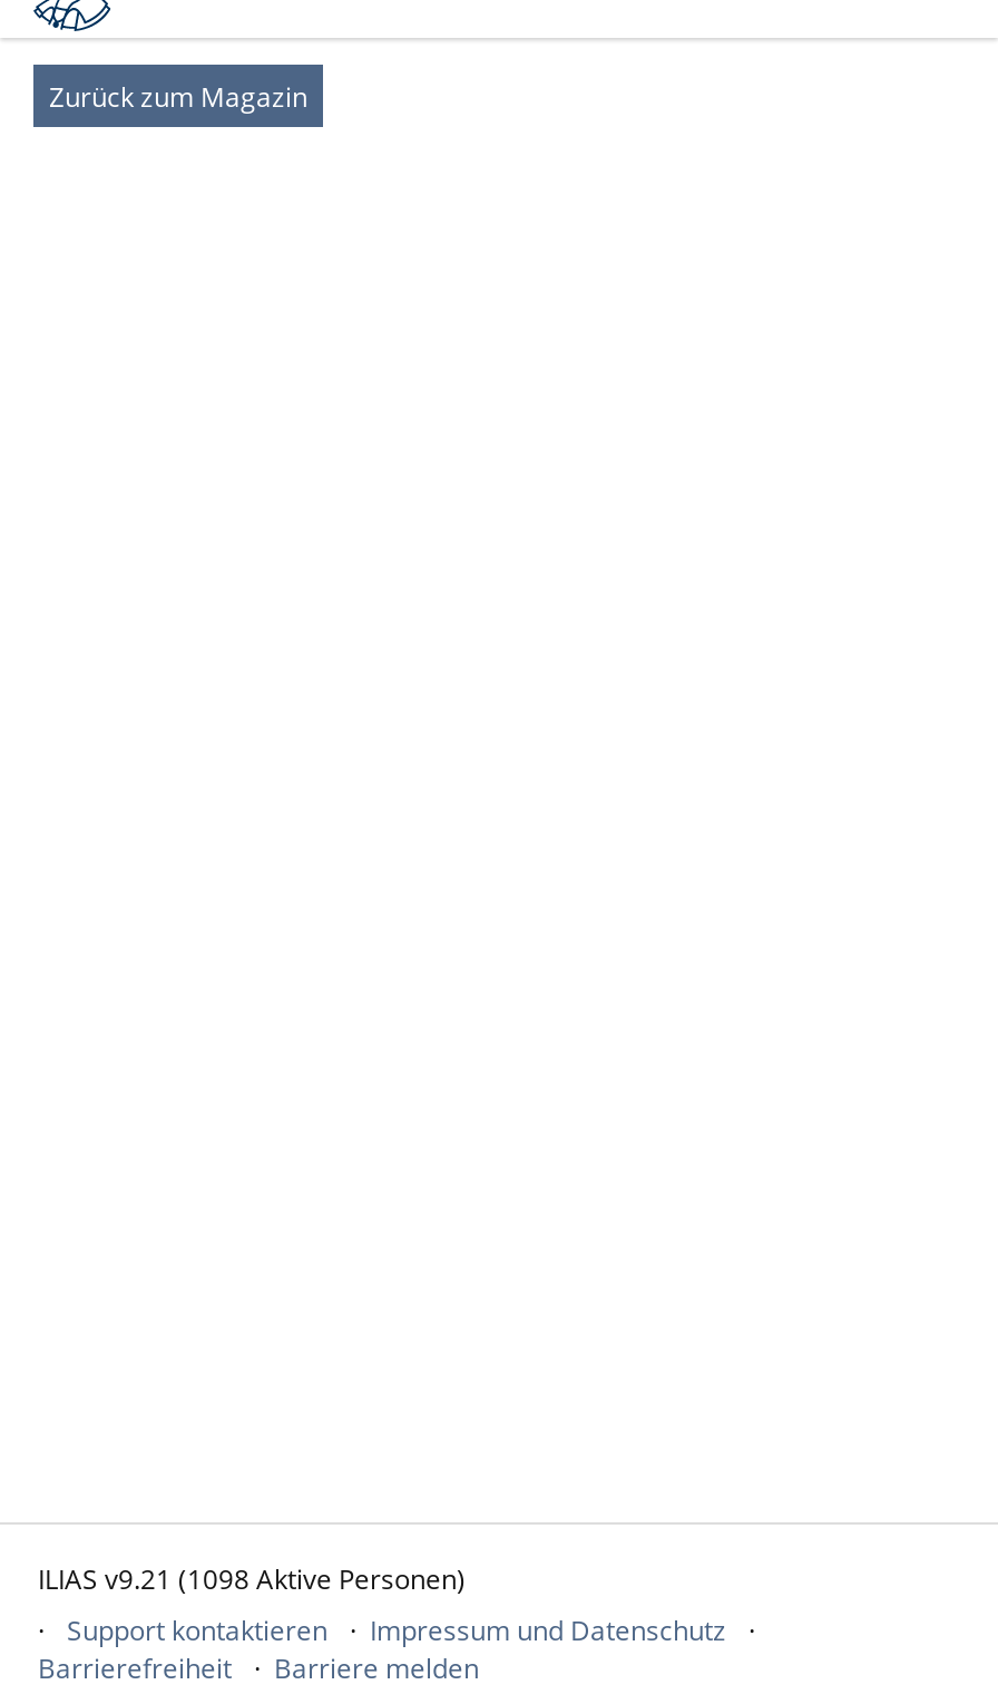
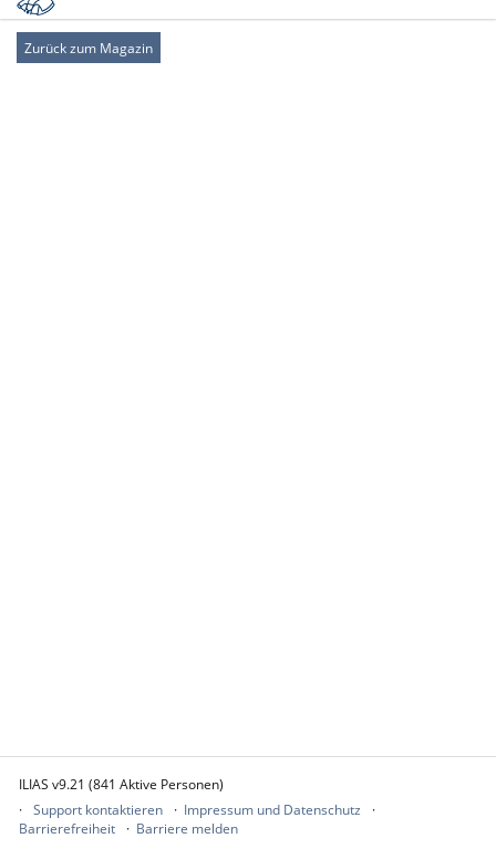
- ILIAS v9.21 (1098 Aktive Personen)
+ ILIAS v9.21 (841 Aktive Personen)
